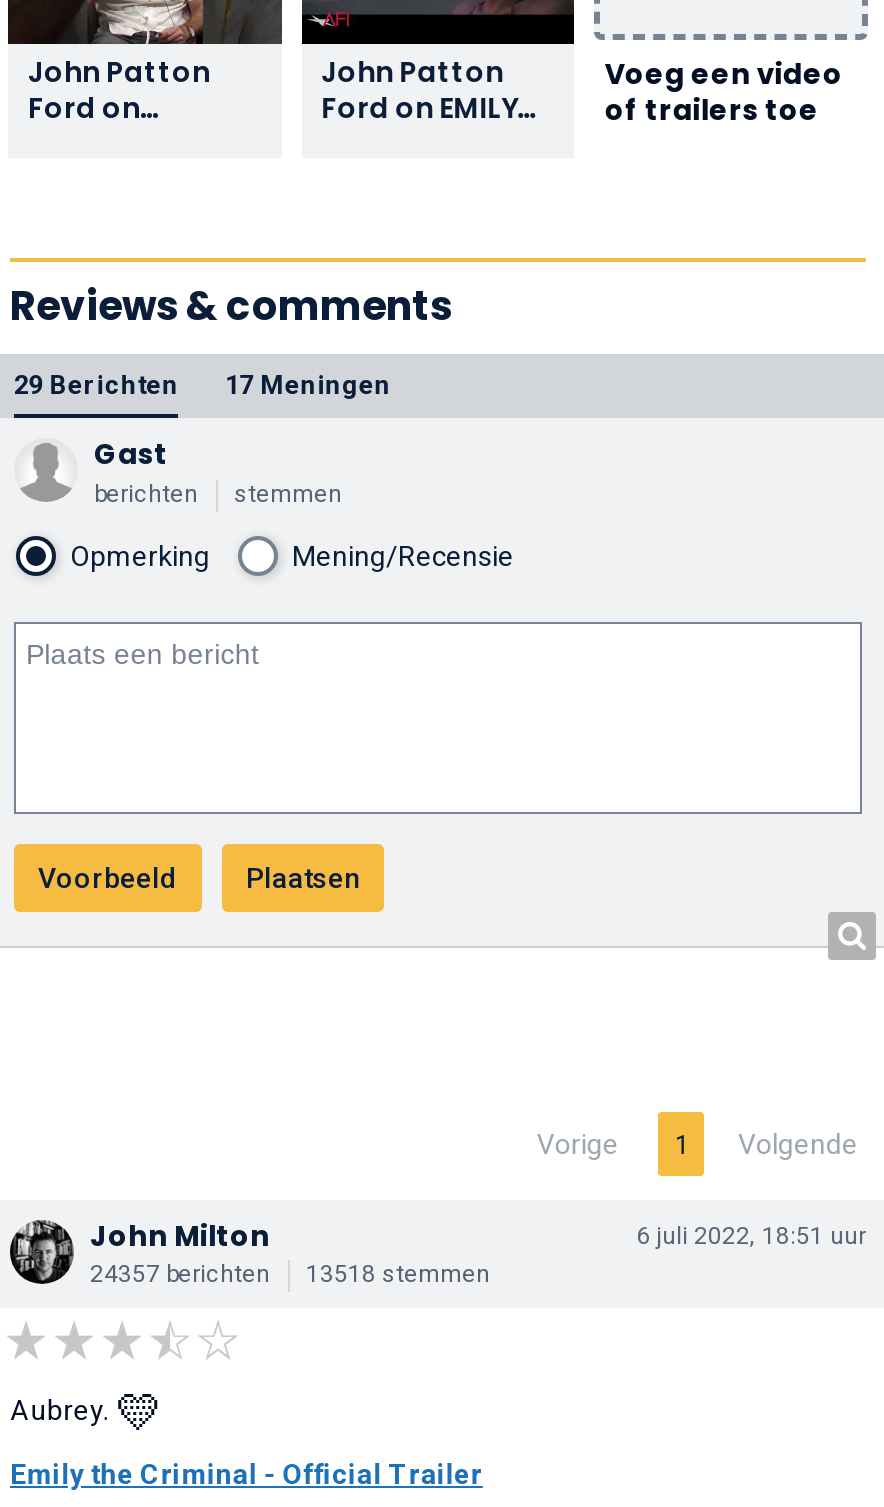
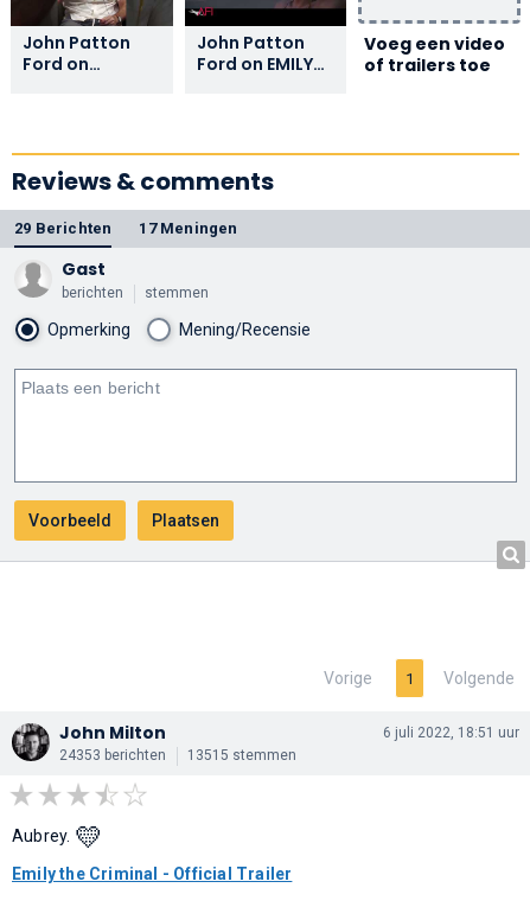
- 24357 berichten
+ 24353 berichten

- 13518 stemmen
+ 13515 stemmen
